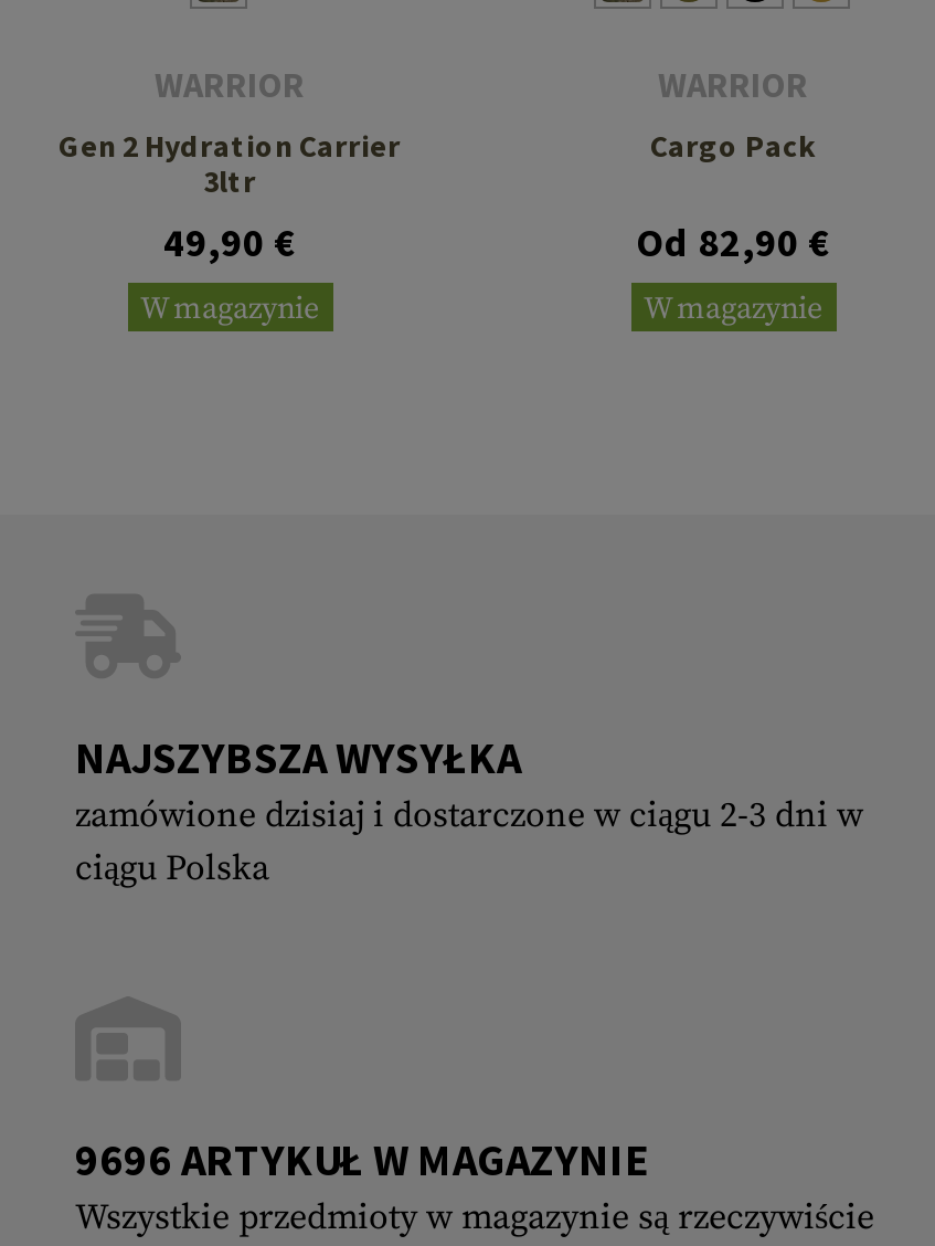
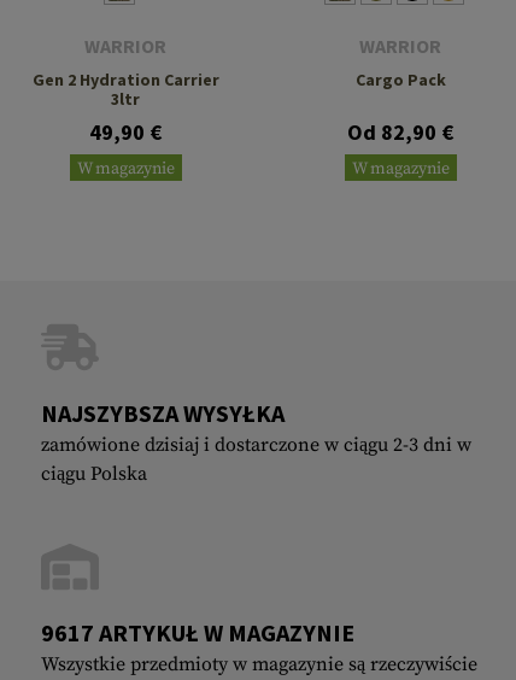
- 9696 ARTYKUŁ W MAGAZYNIE
+ 9617 ARTYKUŁ W MAGAZYNIE
